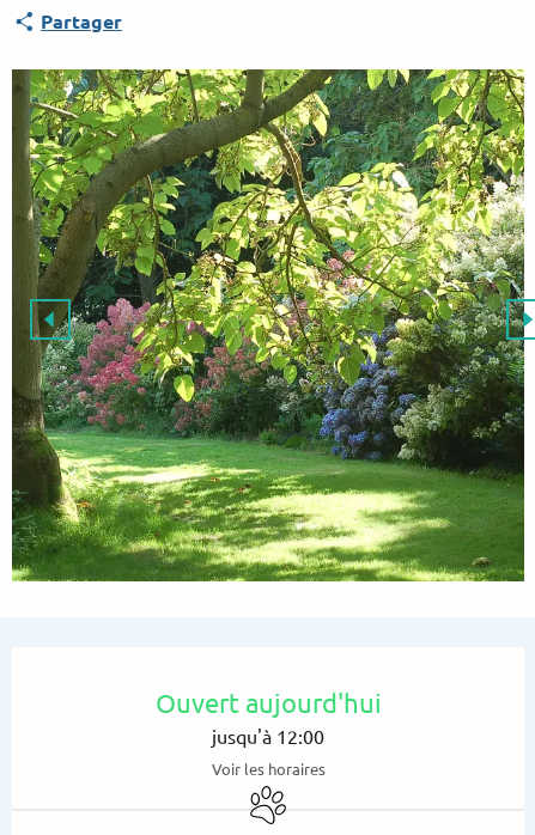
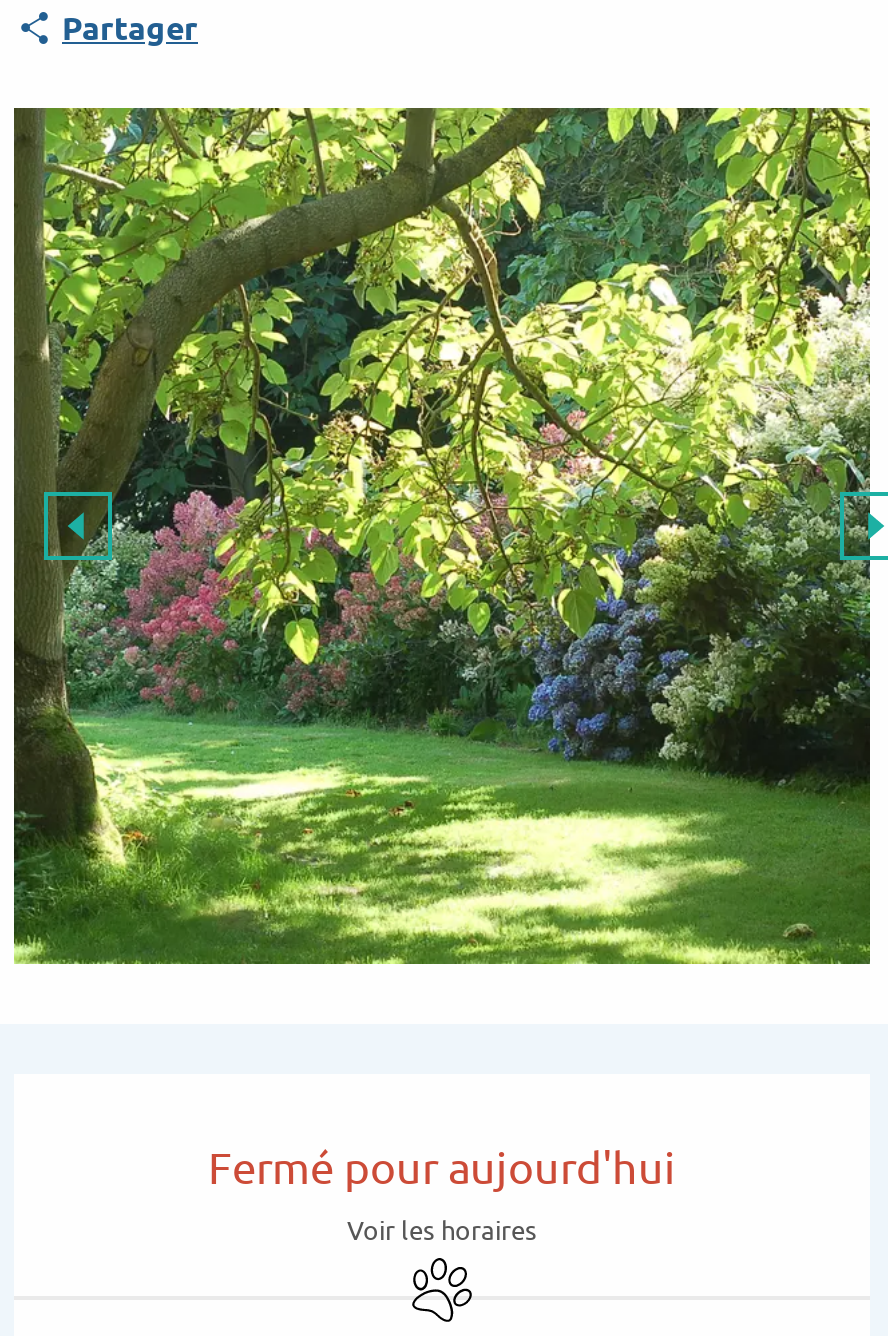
- Ouvert aujourd'hui
- jusqu'à 12:00
+ Fermé pour aujourd'hui
